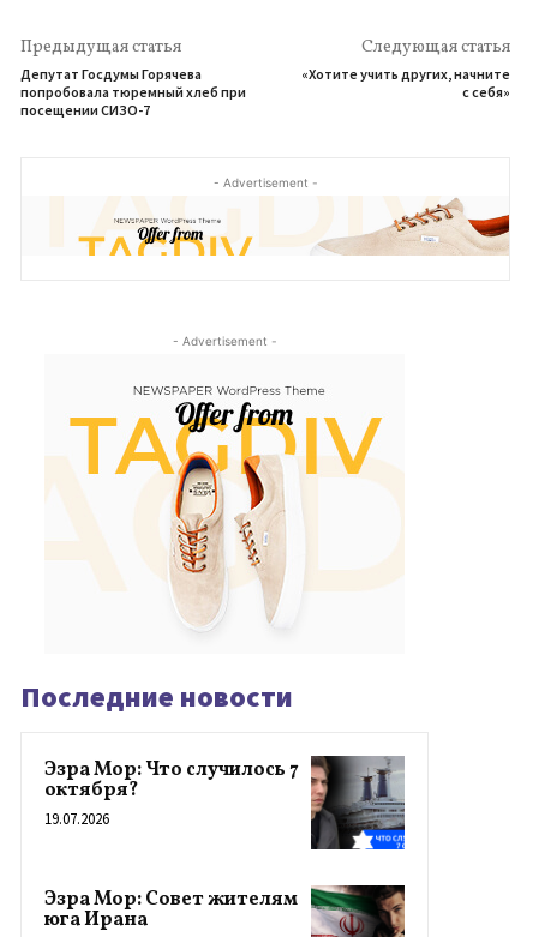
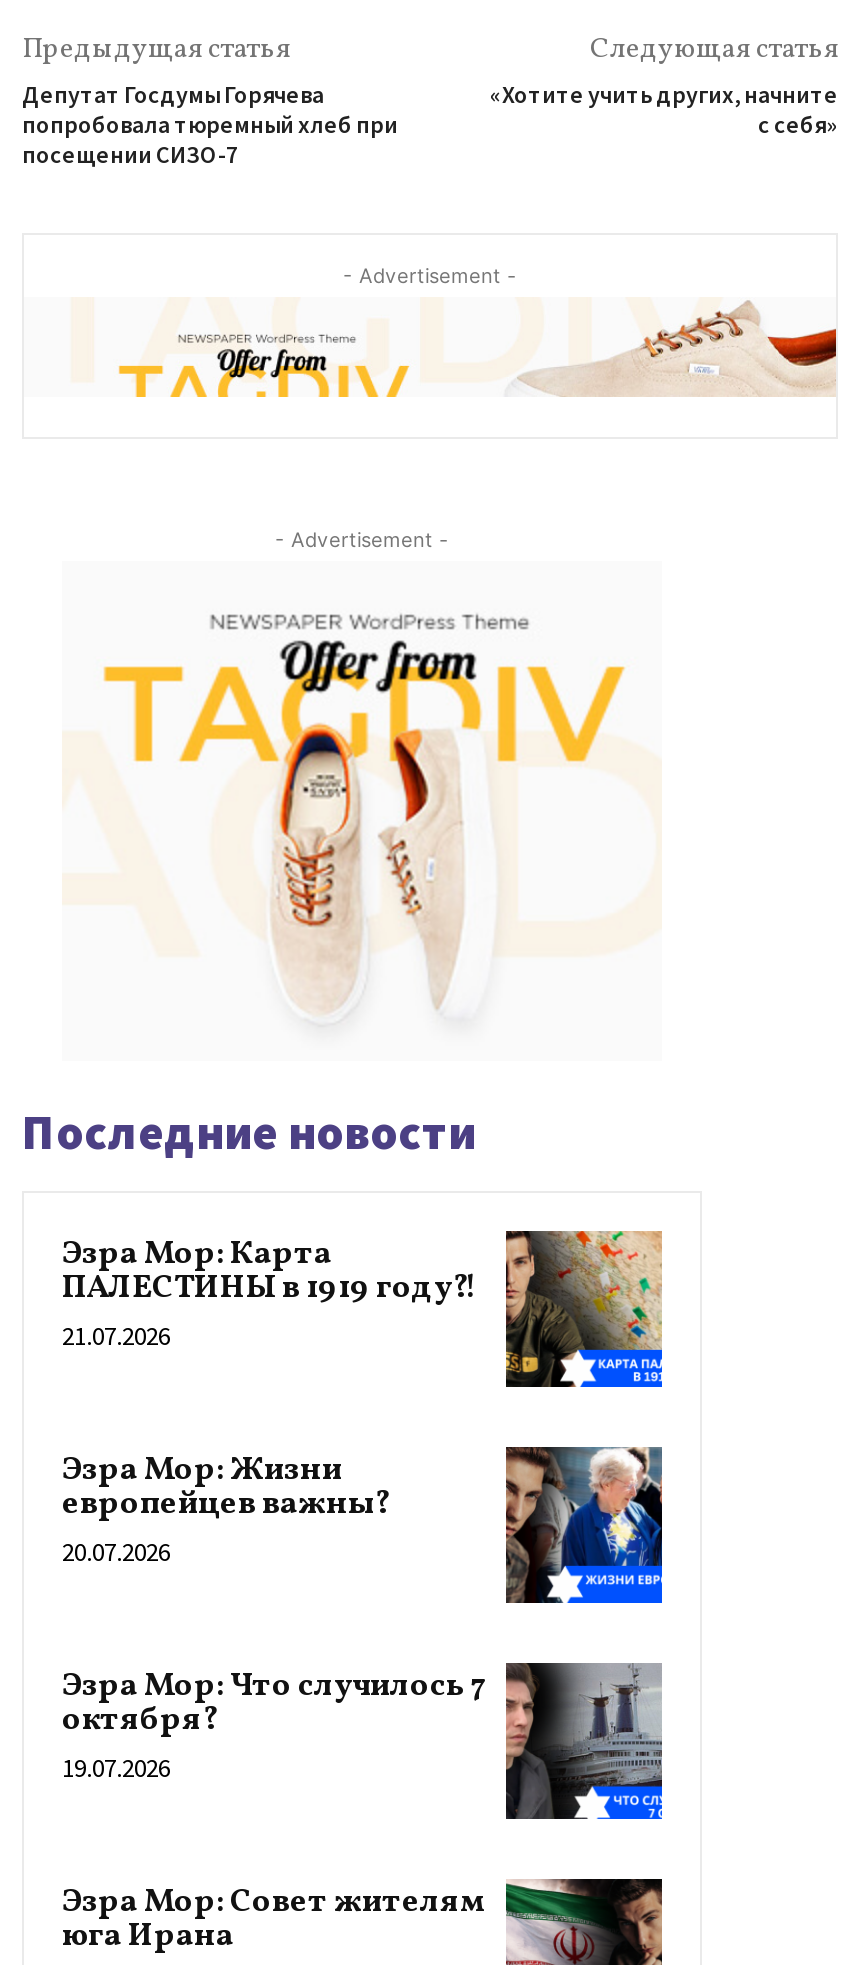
+ [image]
+ Эзра Мор: Карта
+ ПАЛЕСТИНЫ в 1919 году?!
+ 21.07.2026
+ Эзра Мор: Жизни
+ европейцев важны?
+ 20.07.2026

+ [image]
